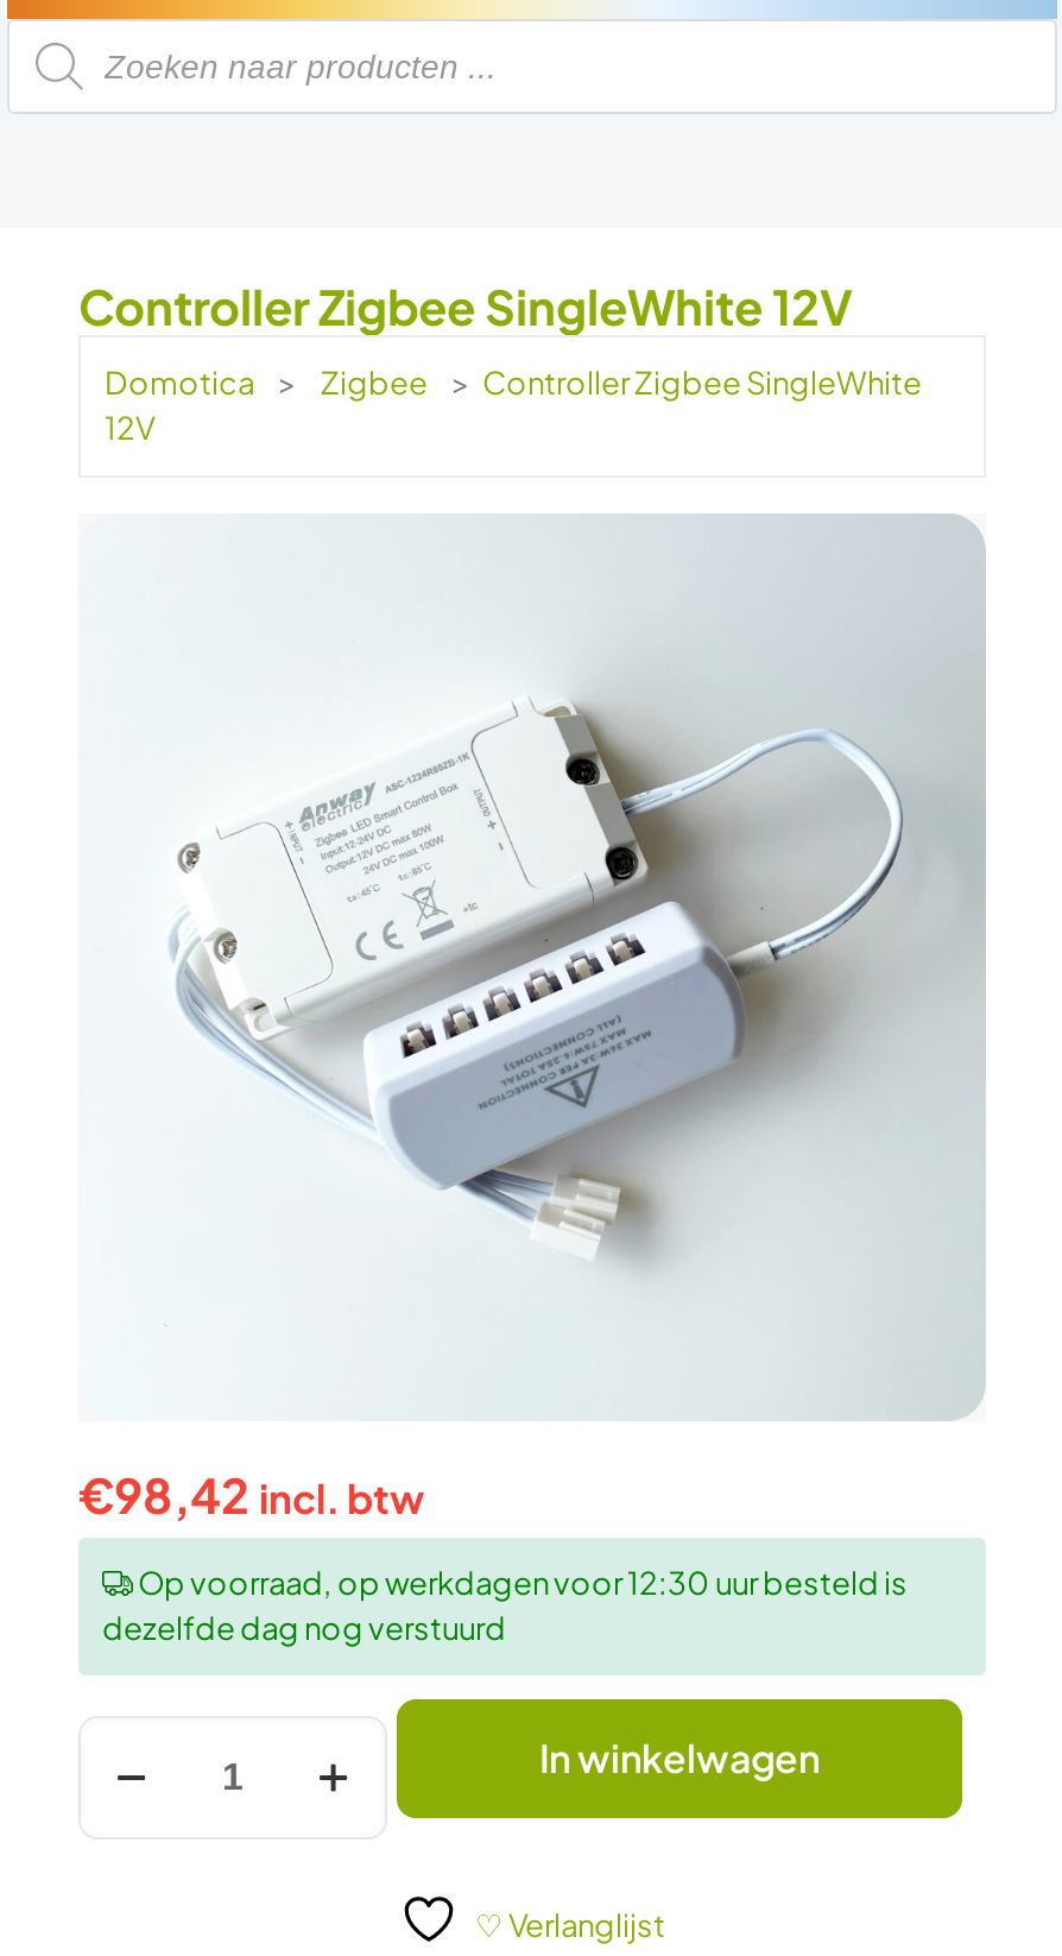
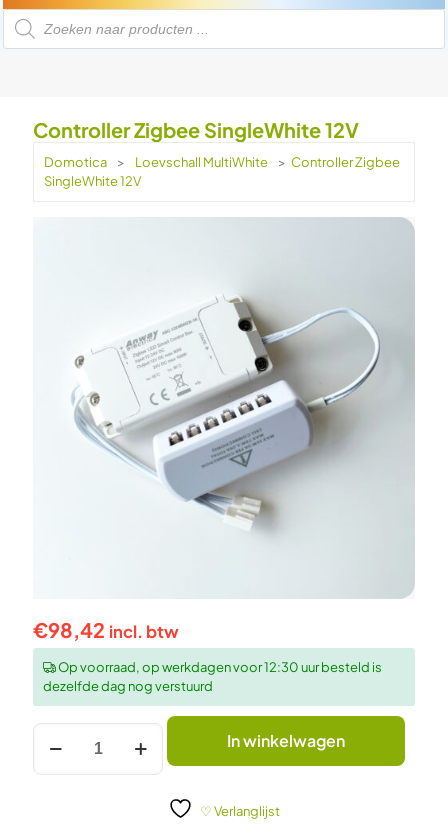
- Zigbee
- > Controller Zigbee SingleWhite
- 12V
+ Loevschall MultiWhite
+ > Controller Zigbee
+ SingleWhite 12V
